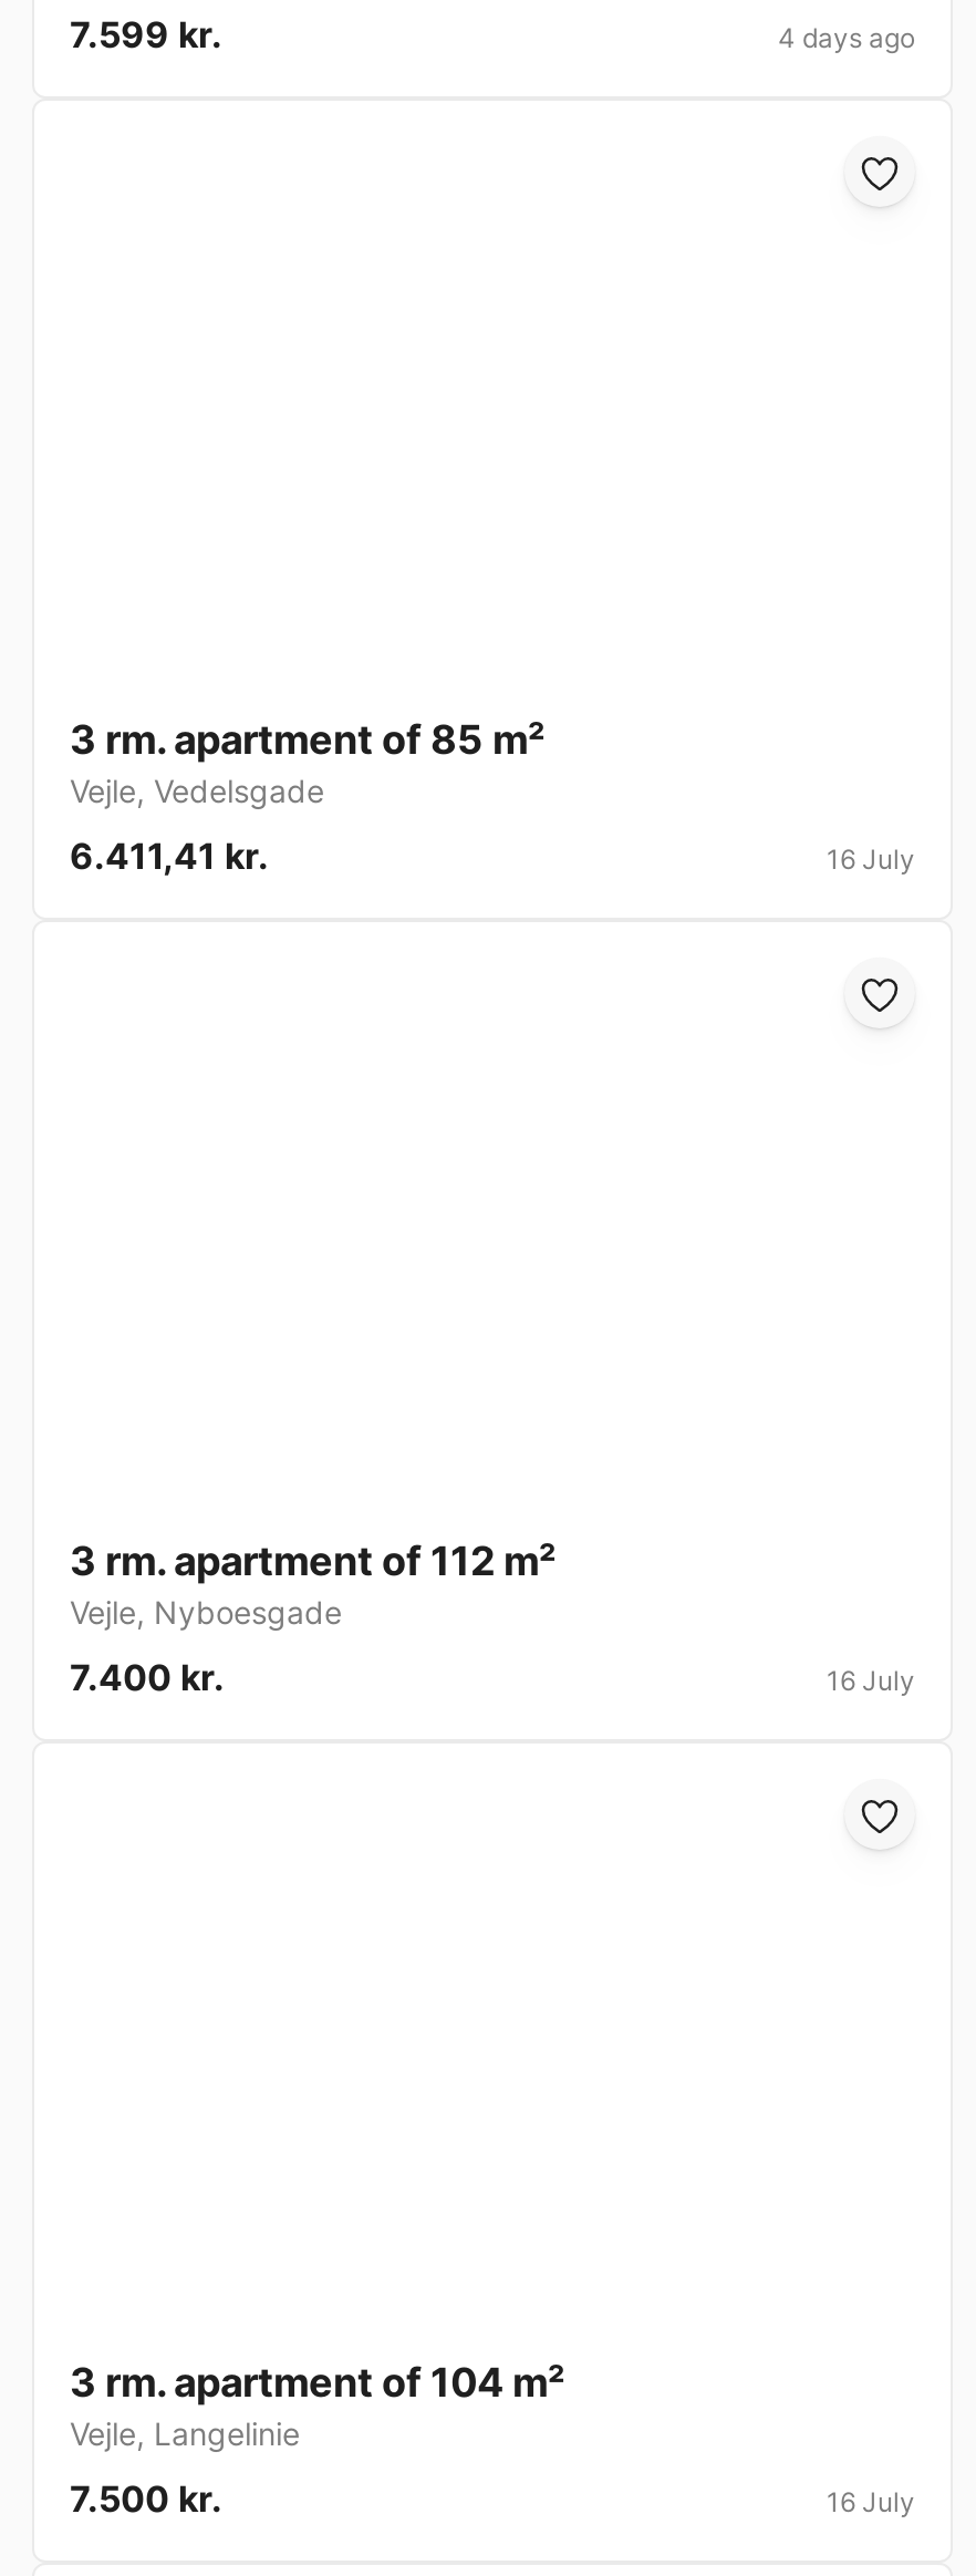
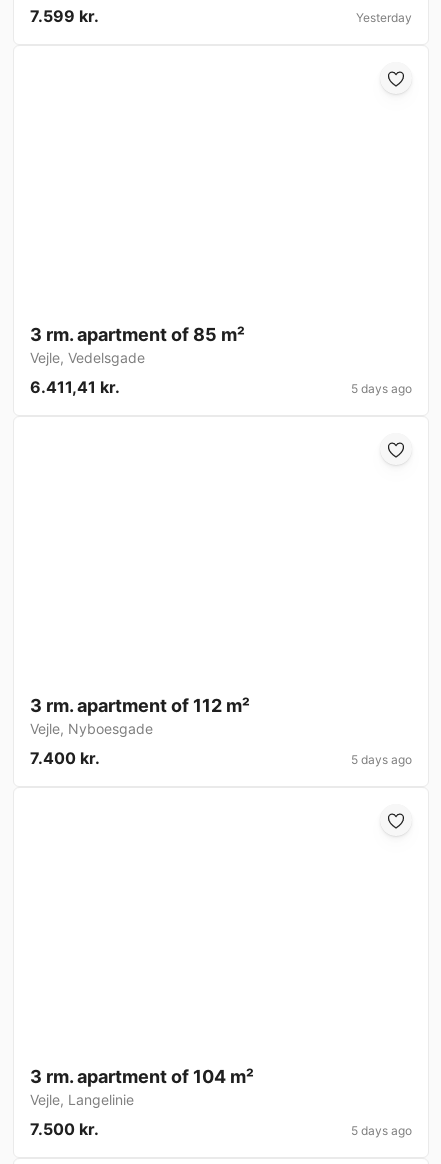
- 4 days ago
+ Yesterday

- 16 July
+ 5 days ago

- 16 July
+ 5 days ago

- 16 July
+ 5 days ago
